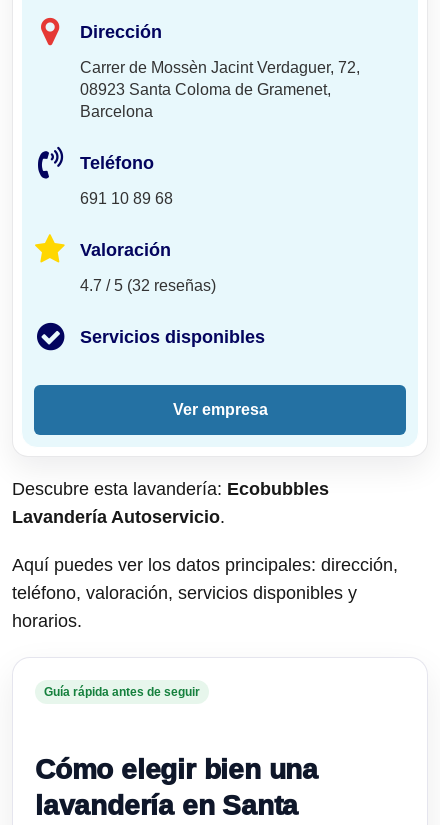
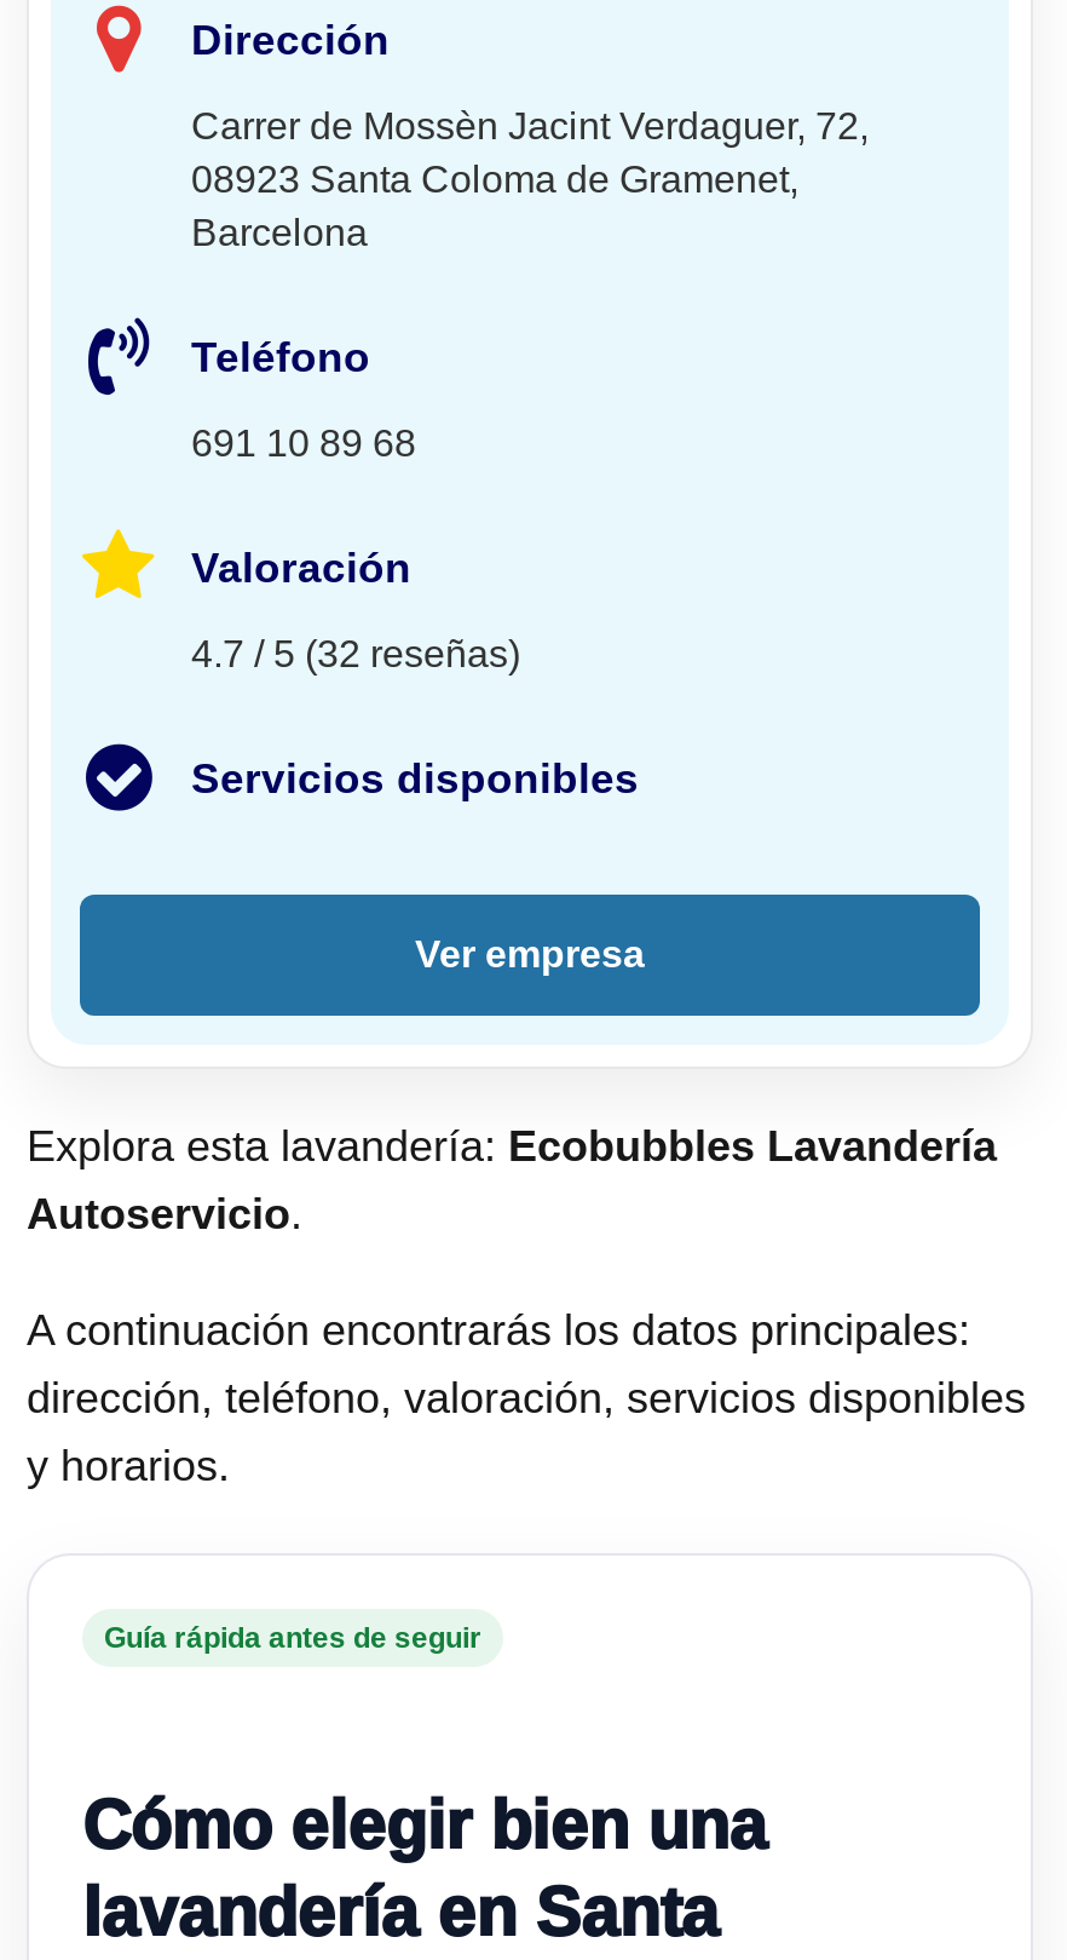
- Descubre esta lavandería: Ecobubbles
- Lavandería Autoservicio.
+ Explora esta lavandería: Ecobubbles Lavandería
+ Autoservicio.

- Aquí puedes ver los datos principales: dirección,
- teléfono, valoración, servicios disponibles y
- horarios.
+ A continuación encontrarás los datos principales:
+ dirección, teléfono, valoración, servicios disponibles
+ y horarios.
